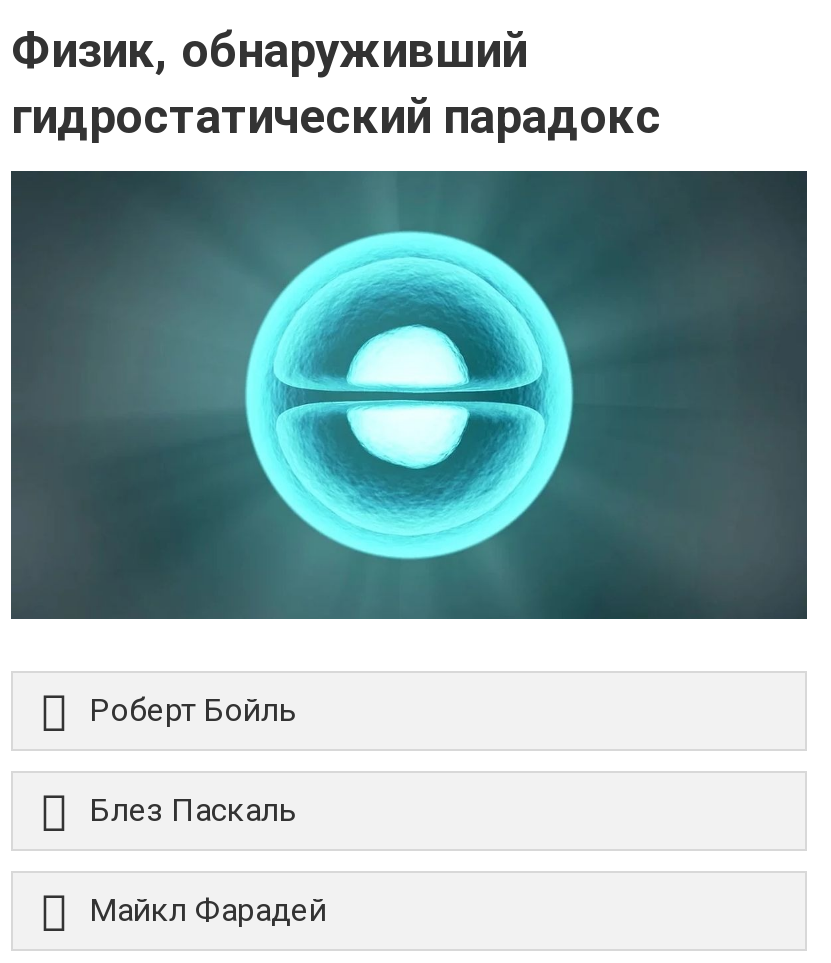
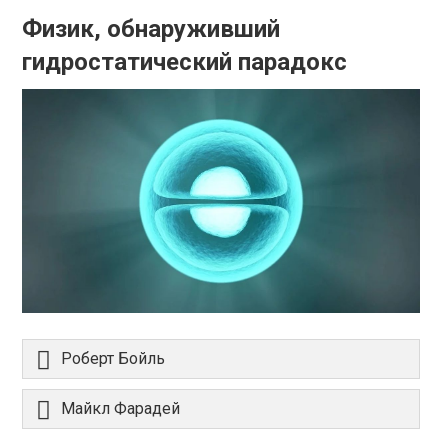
- Блез Паскаль
